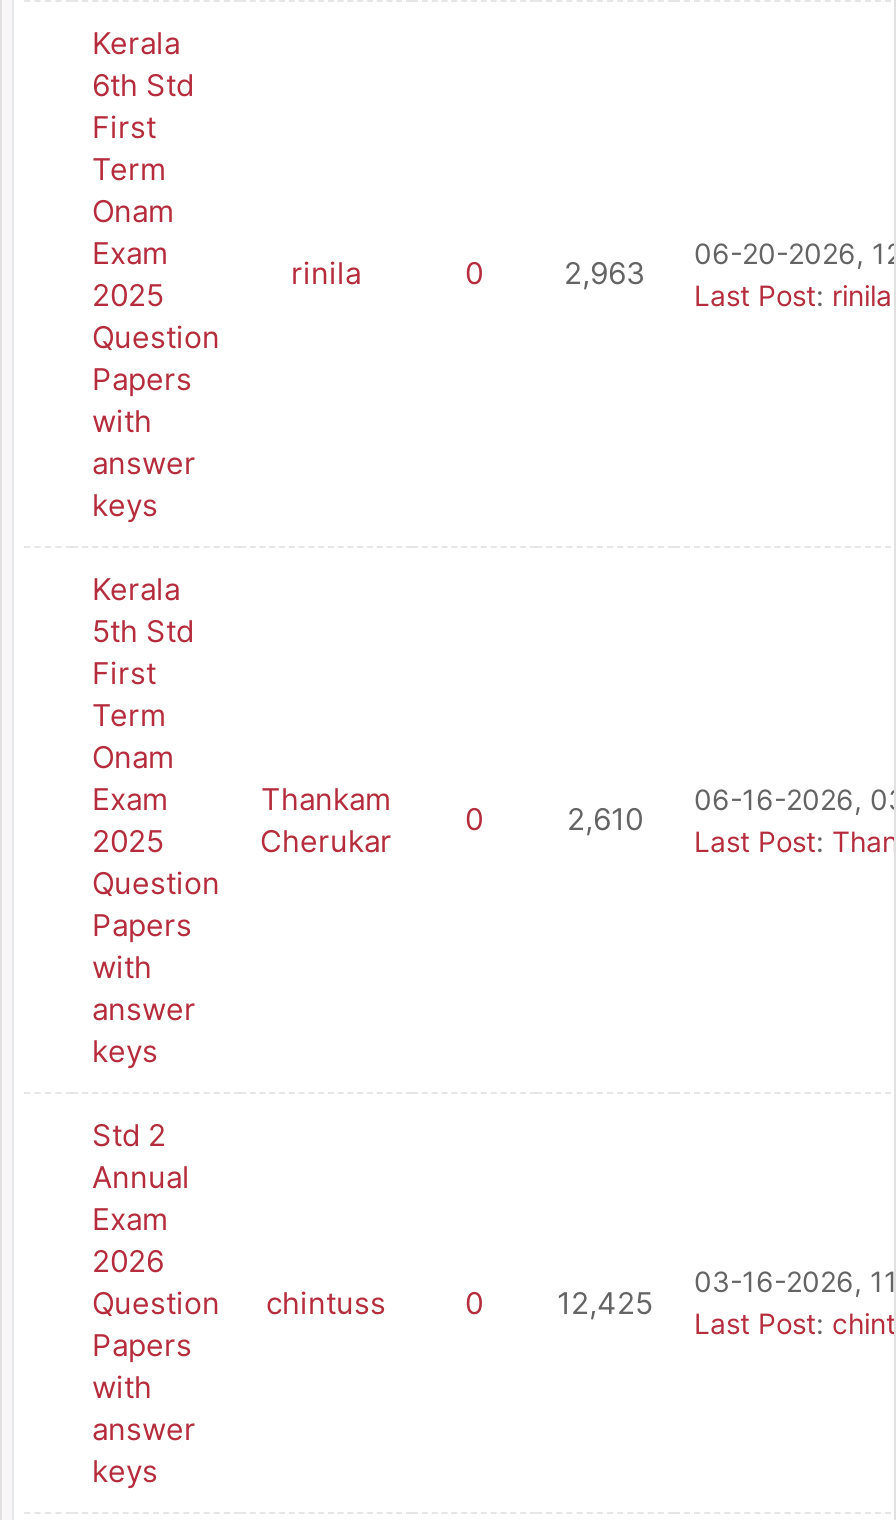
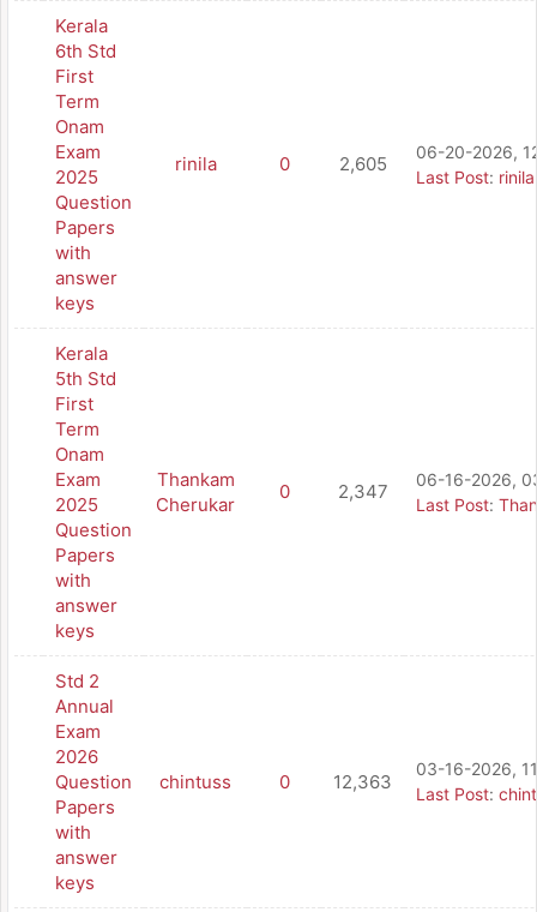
- 2,963
+ 2,605

- 2,610
+ 2,347

- 0 12,425
+ 0 12,363
